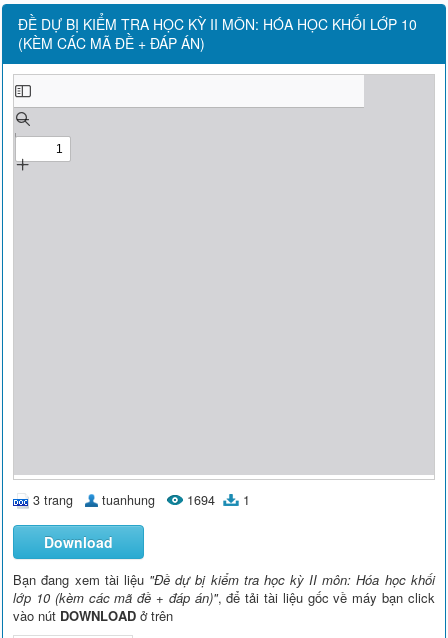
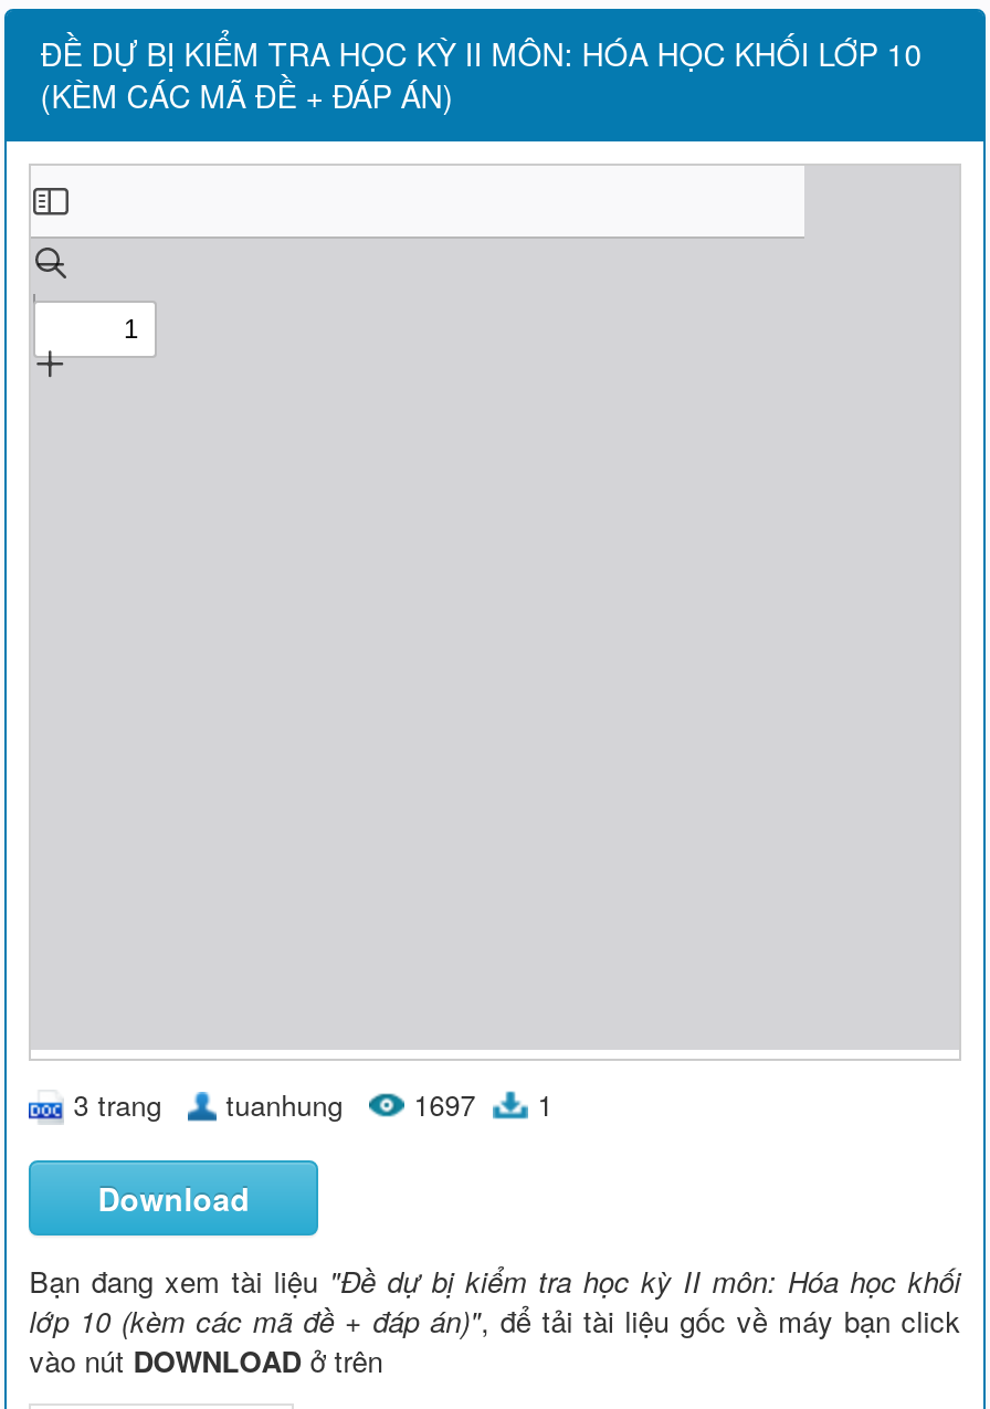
- 3 trang tuanhung 1694 1
+ 3 trang tuanhung 1697 1
